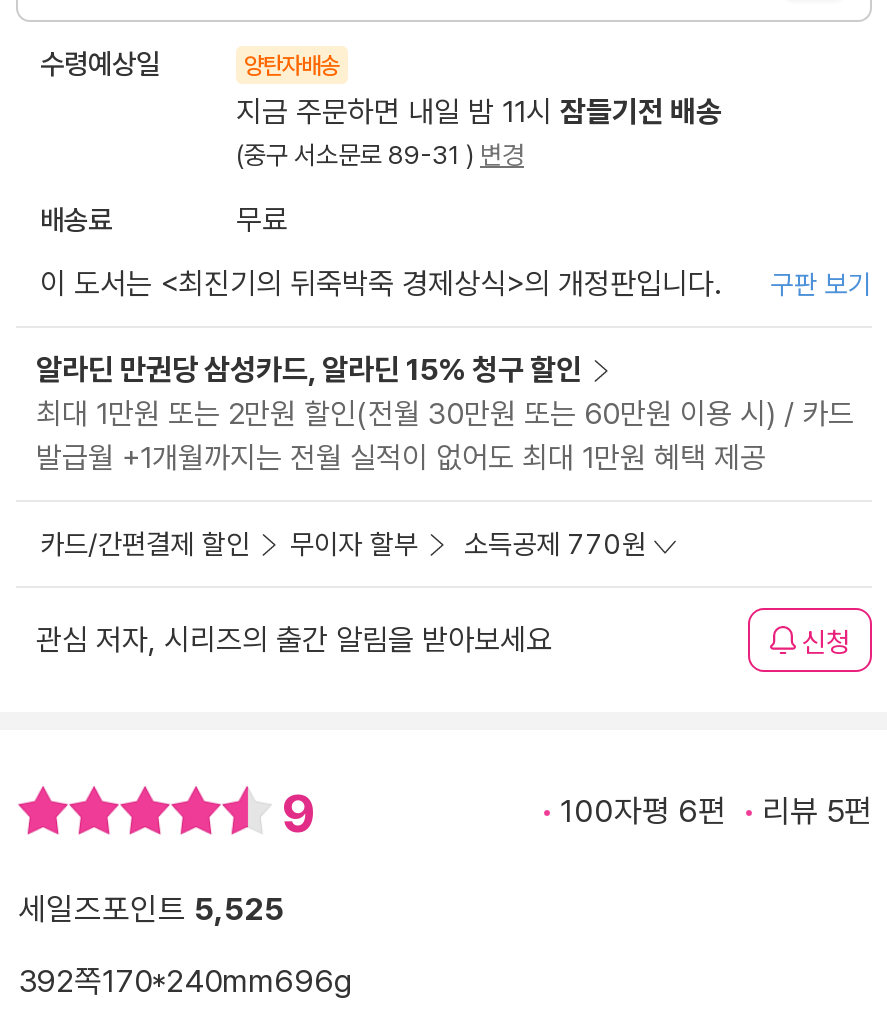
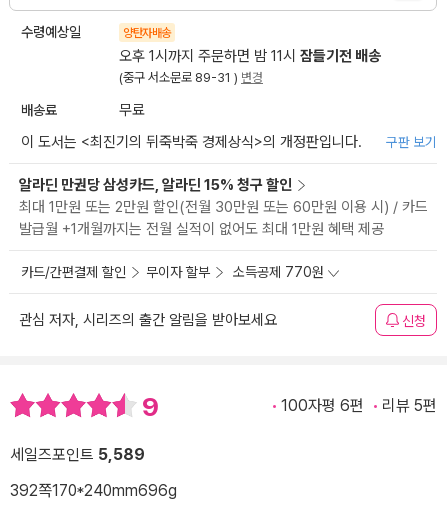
- 지금 주문하면 내일 밤 11시 잠들기전 배송
+ 오후 1시까지 주문하면 밤 11시 잠들기전 배송

- 세일즈포인트 5,525
+ 세일즈포인트 5,589
